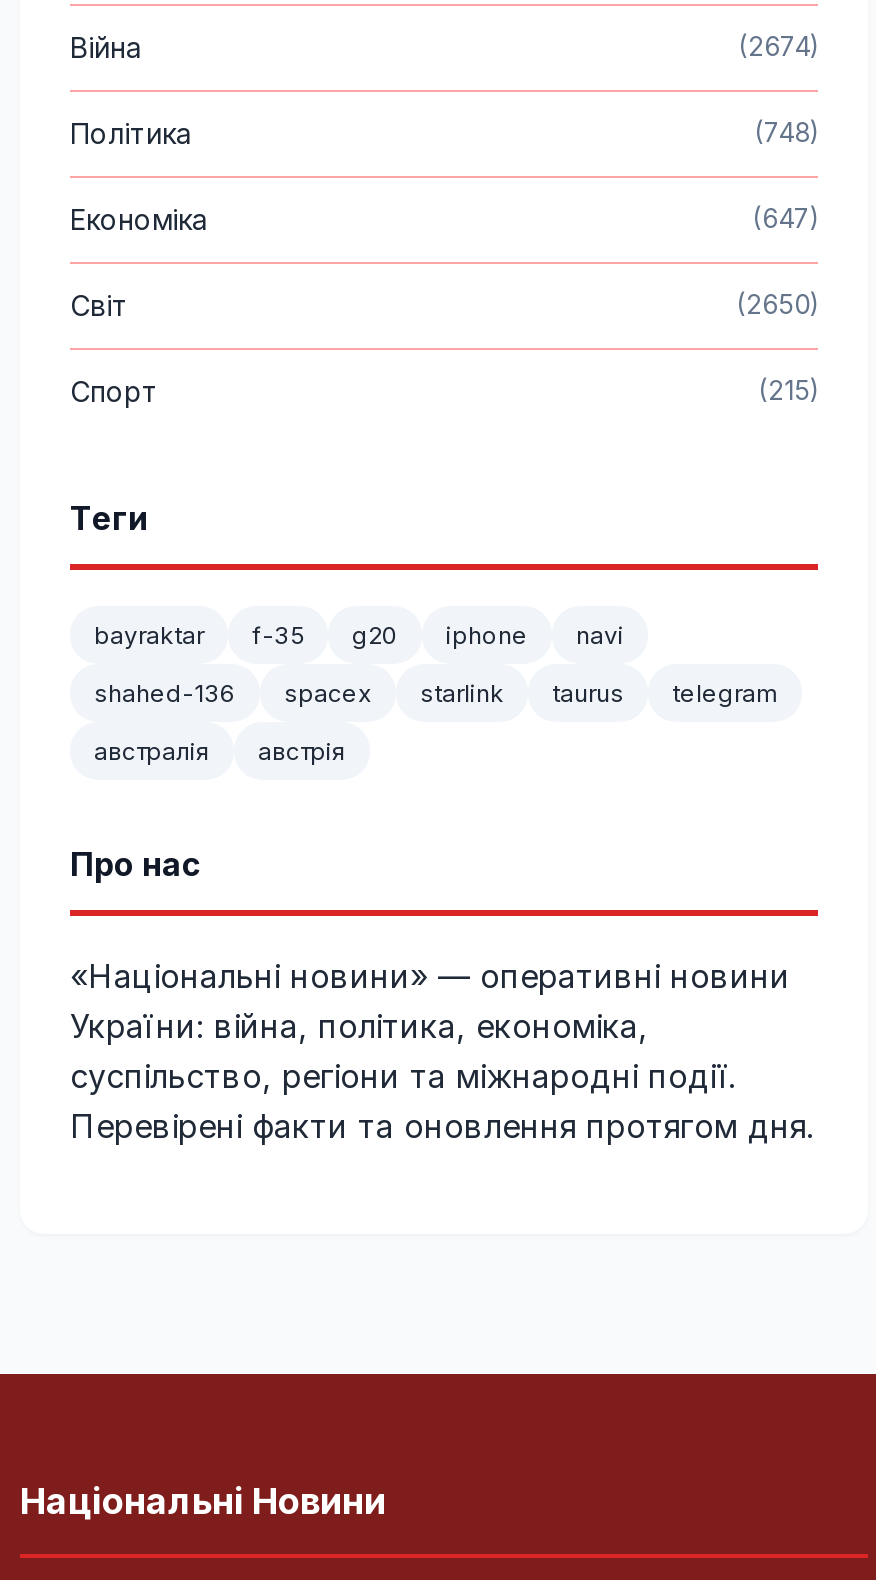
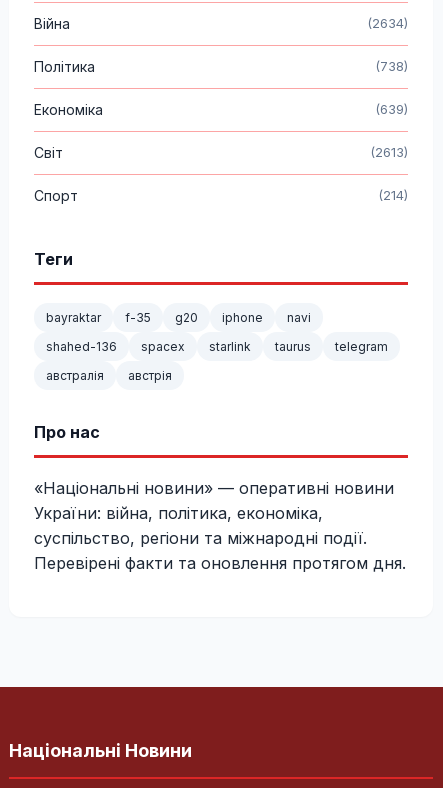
- (2674)
+ (2634)

- (748)
+ (738)

- (647)
+ (639)

- (2650)
+ (2613)

- (215)
+ (214)
